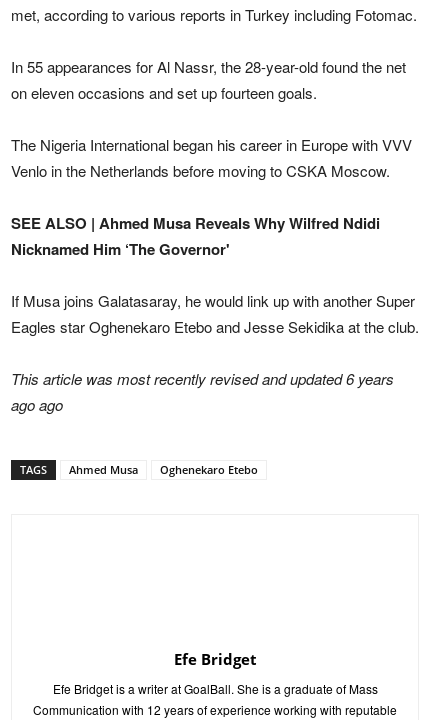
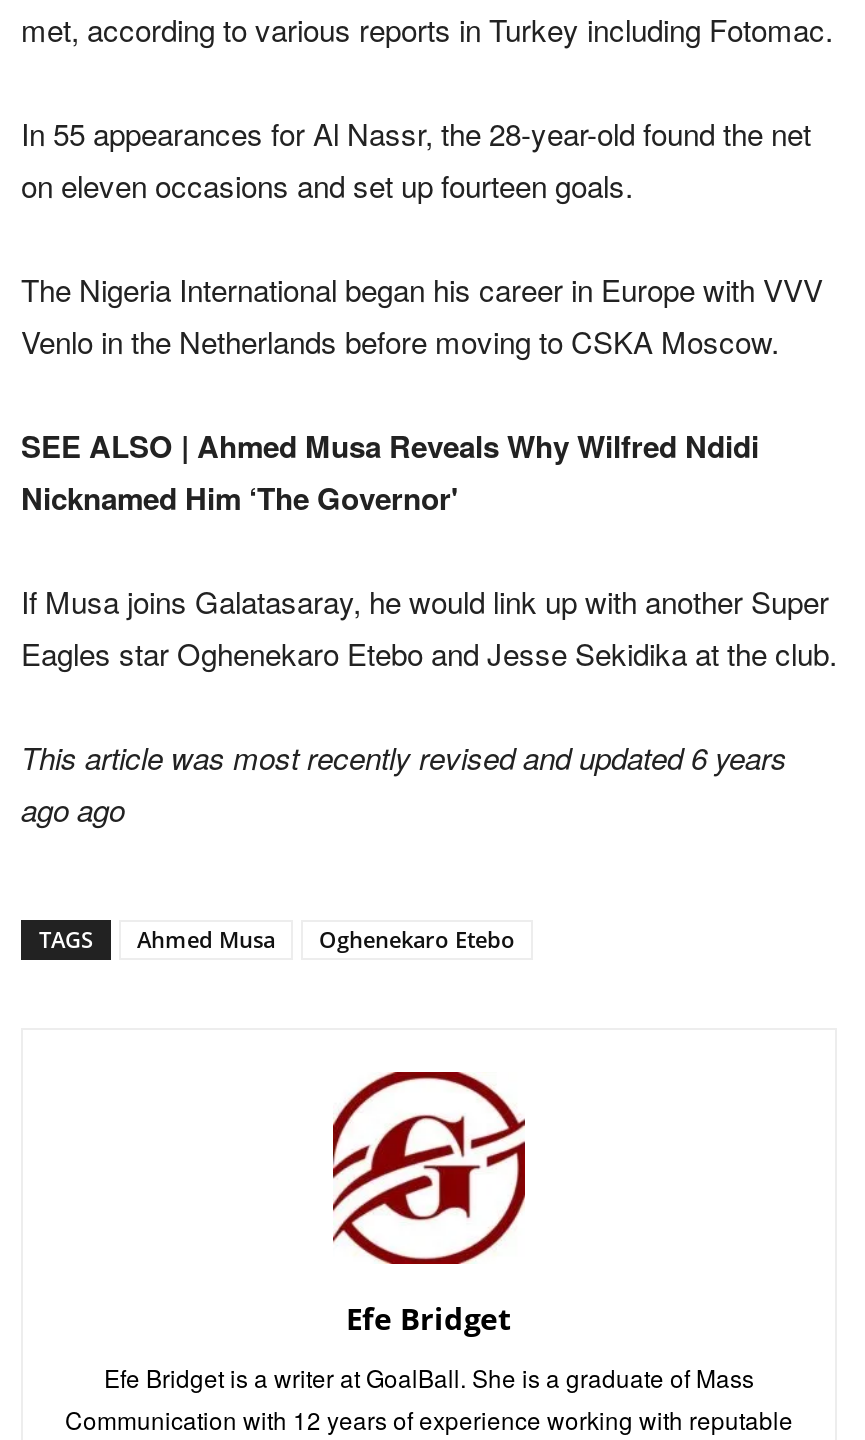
+ [image]
